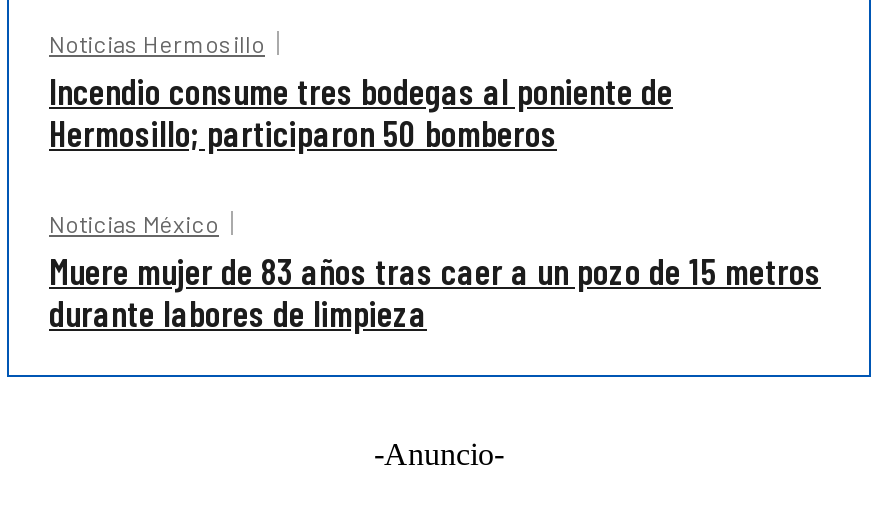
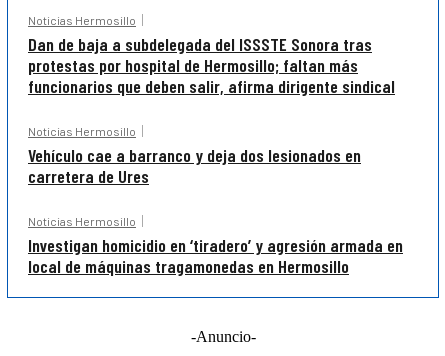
- Incendio consume tres bodegas al poniente de
- Hermosillo; participaron 50 bomberos
- Noticias México
- Muere mujer de 83 años tras caer a un pozo de 15 metros
- durante labores de limpieza
+ Dan de baja a subdelegada del ISSSTE Sonora tras
+ protestas por hospital de Hermosillo; faltan más
+ funcionarios que deben salir, afirma dirigente sindical
+ Noticias Hermosillo
+ Vehículo cae a barranco y deja dos lesionados en
+ carretera de Ures
+ Noticias Hermosillo
+ Investigan homicidio en ‘tiradero’ y agresión armada en
+ local de máquinas tragamonedas en Hermosillo
